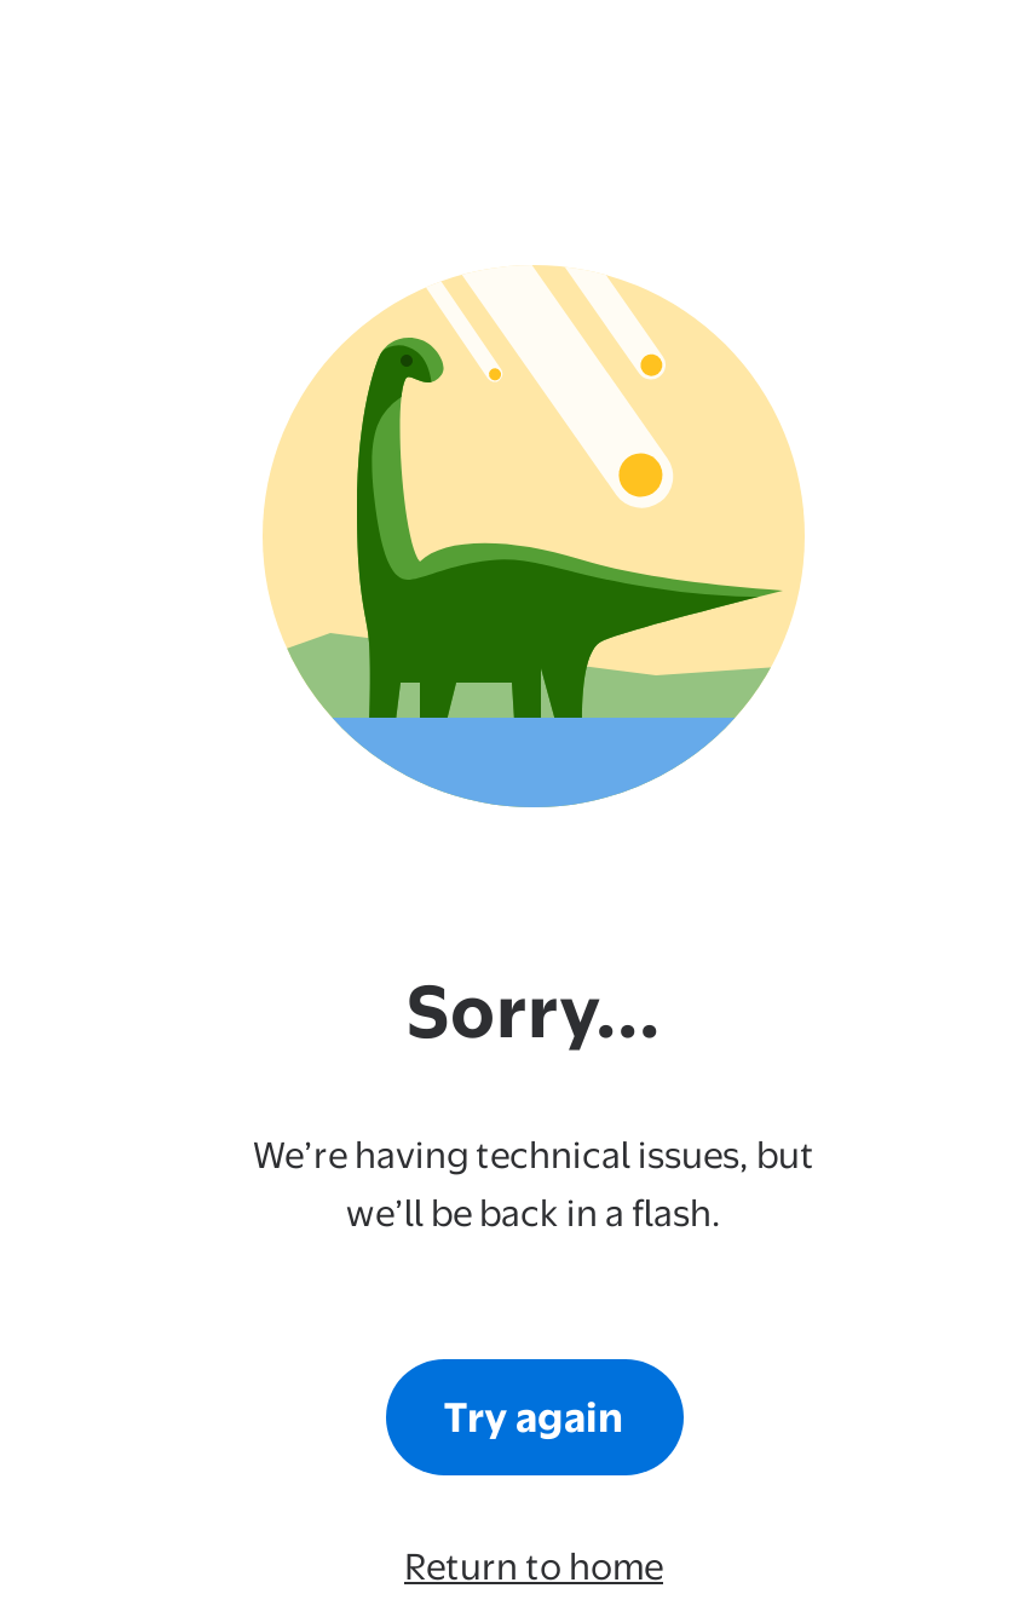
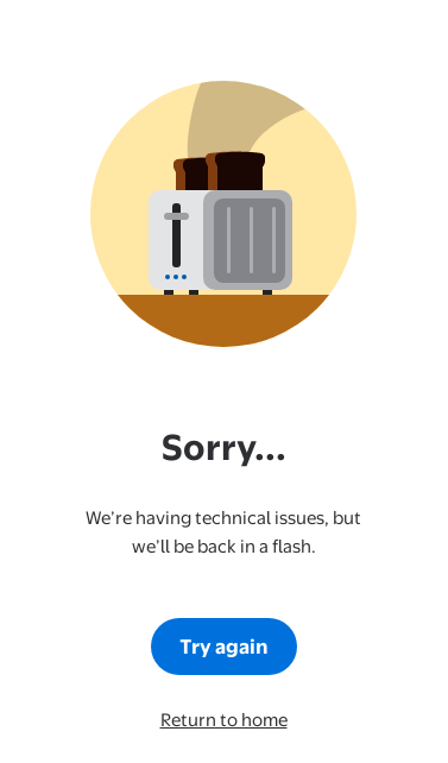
- [image]
+ [image]
